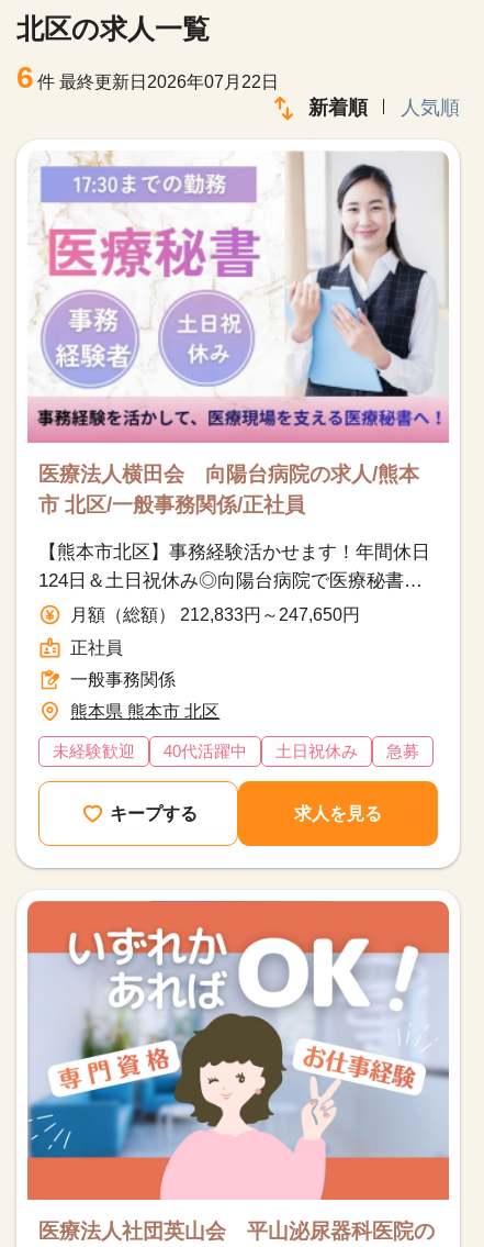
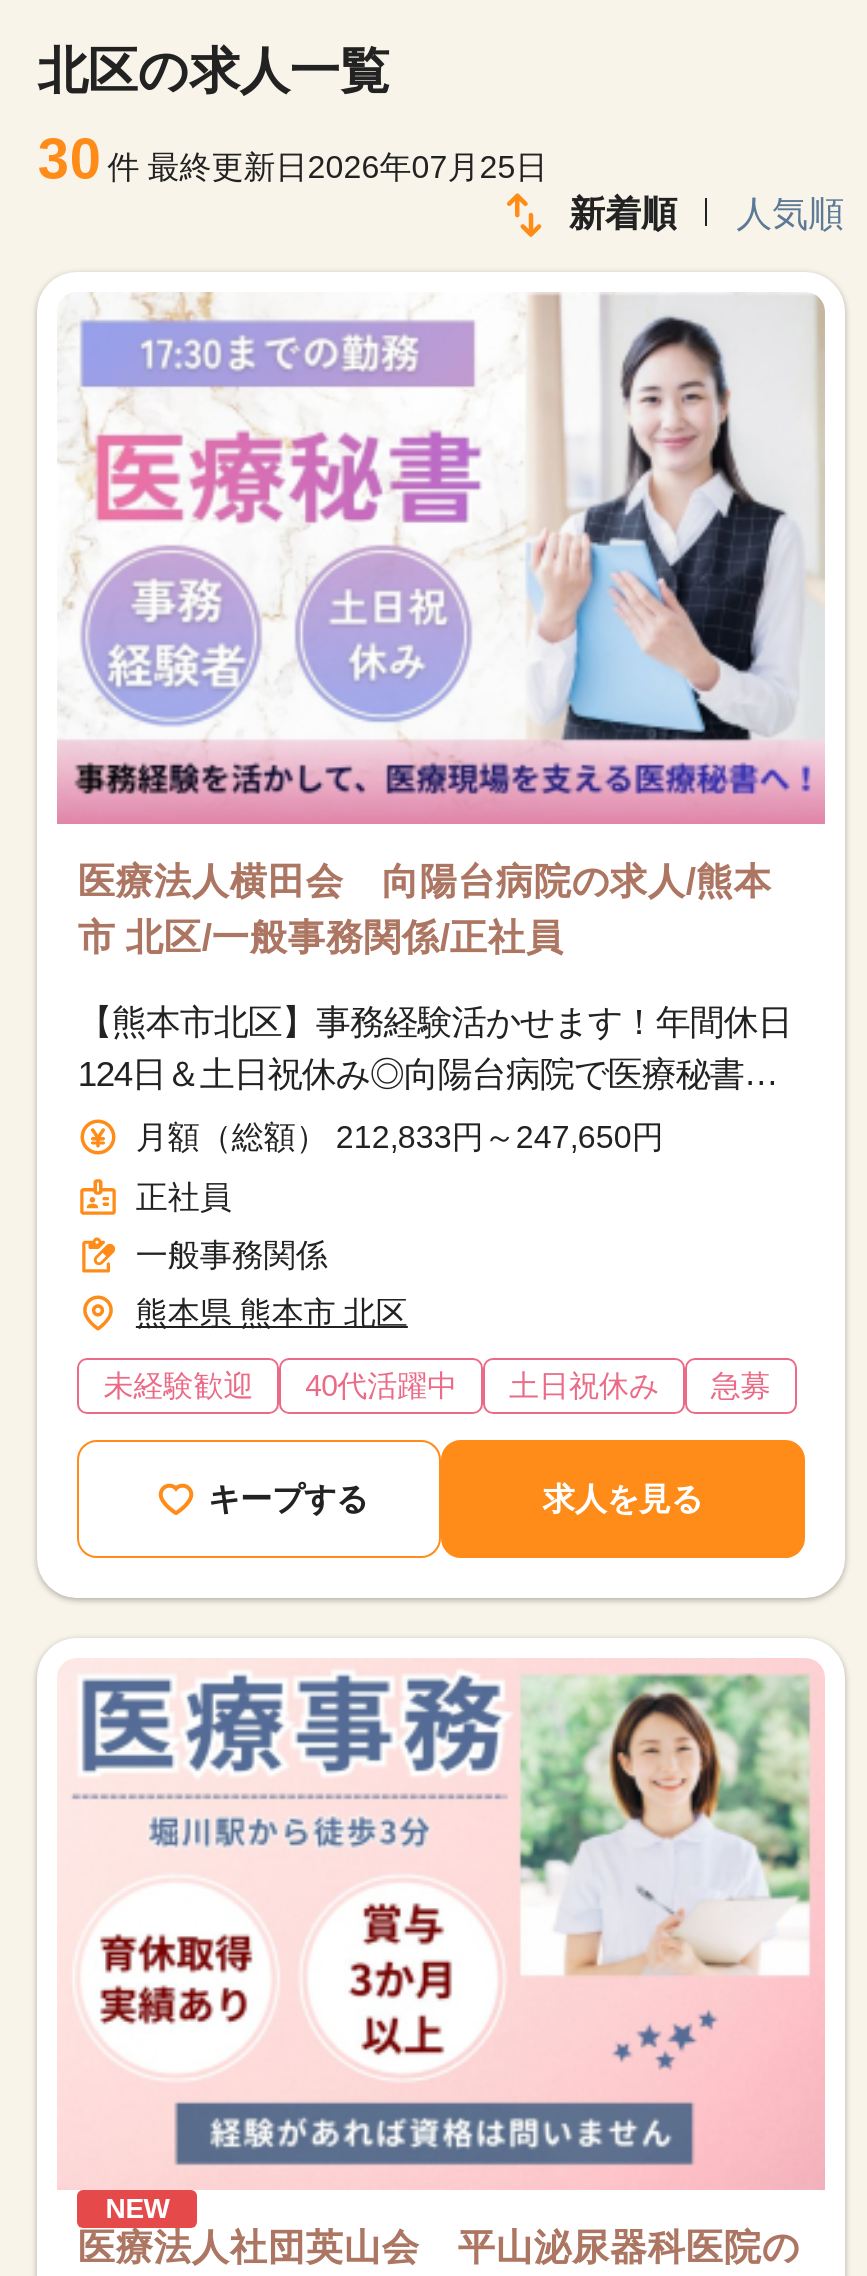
- 6 件最終更新日2026年07月22日
+ 30 件最終更新日2026年07月25日

+ NEW

- [image]
+ [image]
